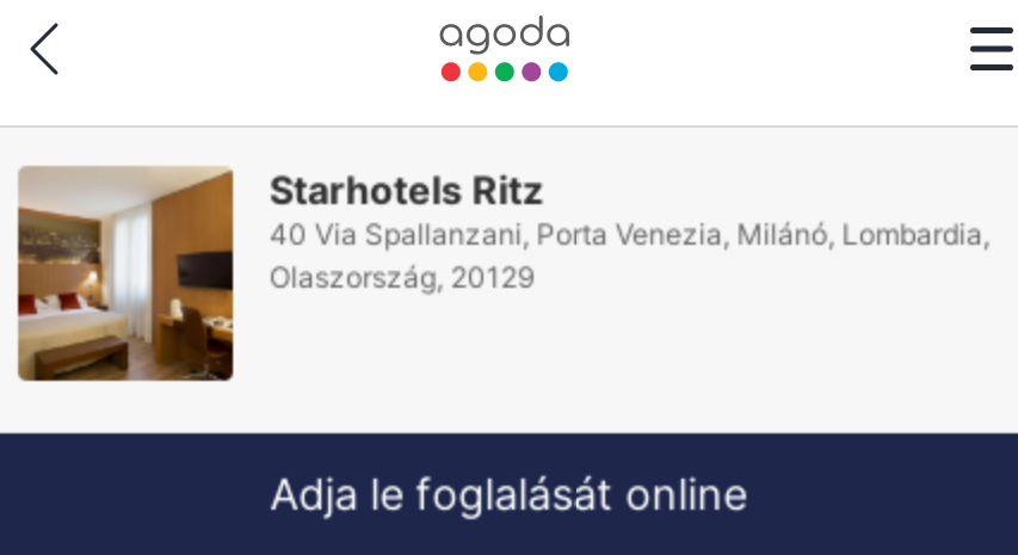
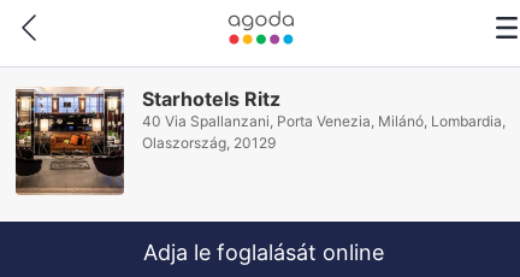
- [image]
+ [image]
